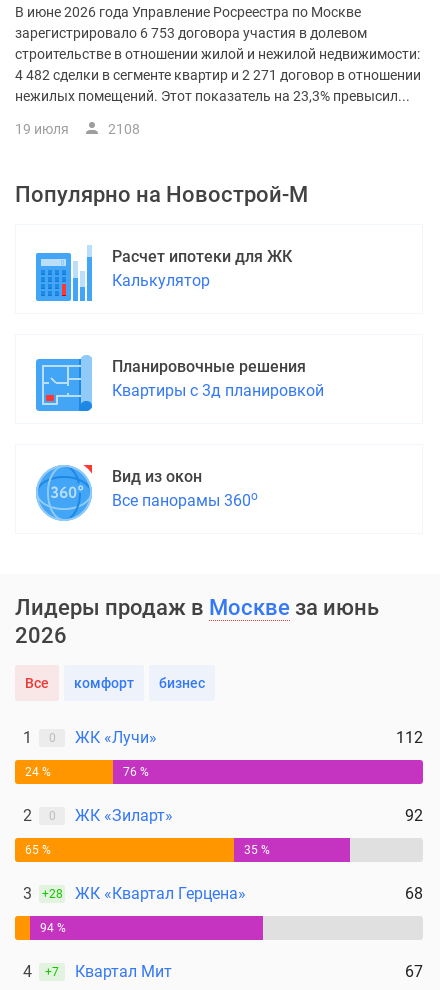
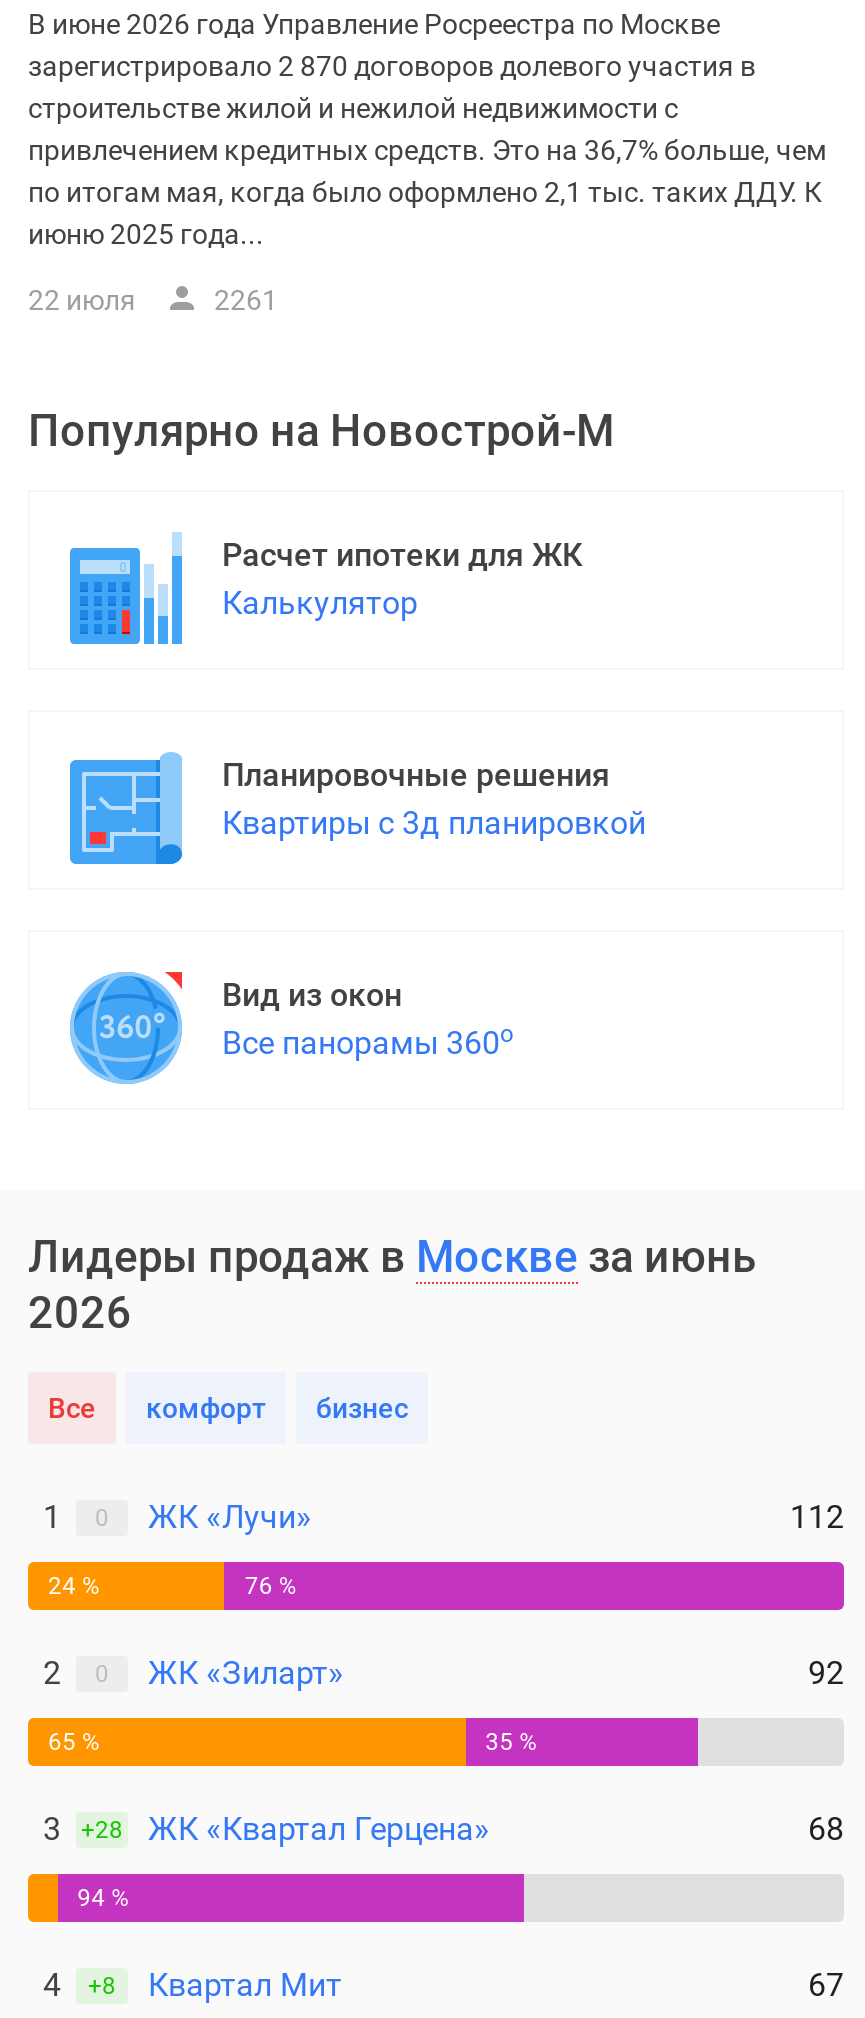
- зарегистрировало 6 753 договора участия в долевом
- строительстве в отношении жилой и нежилой недвижимости:
- 4 482 сделки в сегменте квартир и 2 271 договор в отношении
- нежилых помещений. Этот показатель на 23,3% превысил...
+ зарегистрировало 2 870 договоров долевого участия в
+ строительстве жилой и нежилой недвижимости с
+ привлечением кредитных средств. Это на 36,7% больше, чем
+ по итогам мая, когда было оформлено 2,1 тыс. таких ДДУ. К
+ июню 2025 года...

- 19 июля
- 2108
+ 22 июля
+ 2261

- 4 +7 Квартал Мит
+ 4 +8 Квартал Мит
